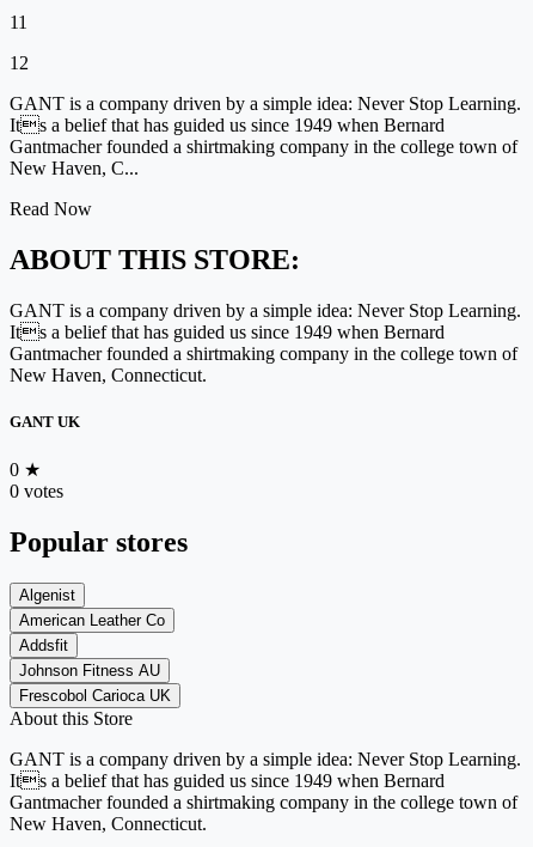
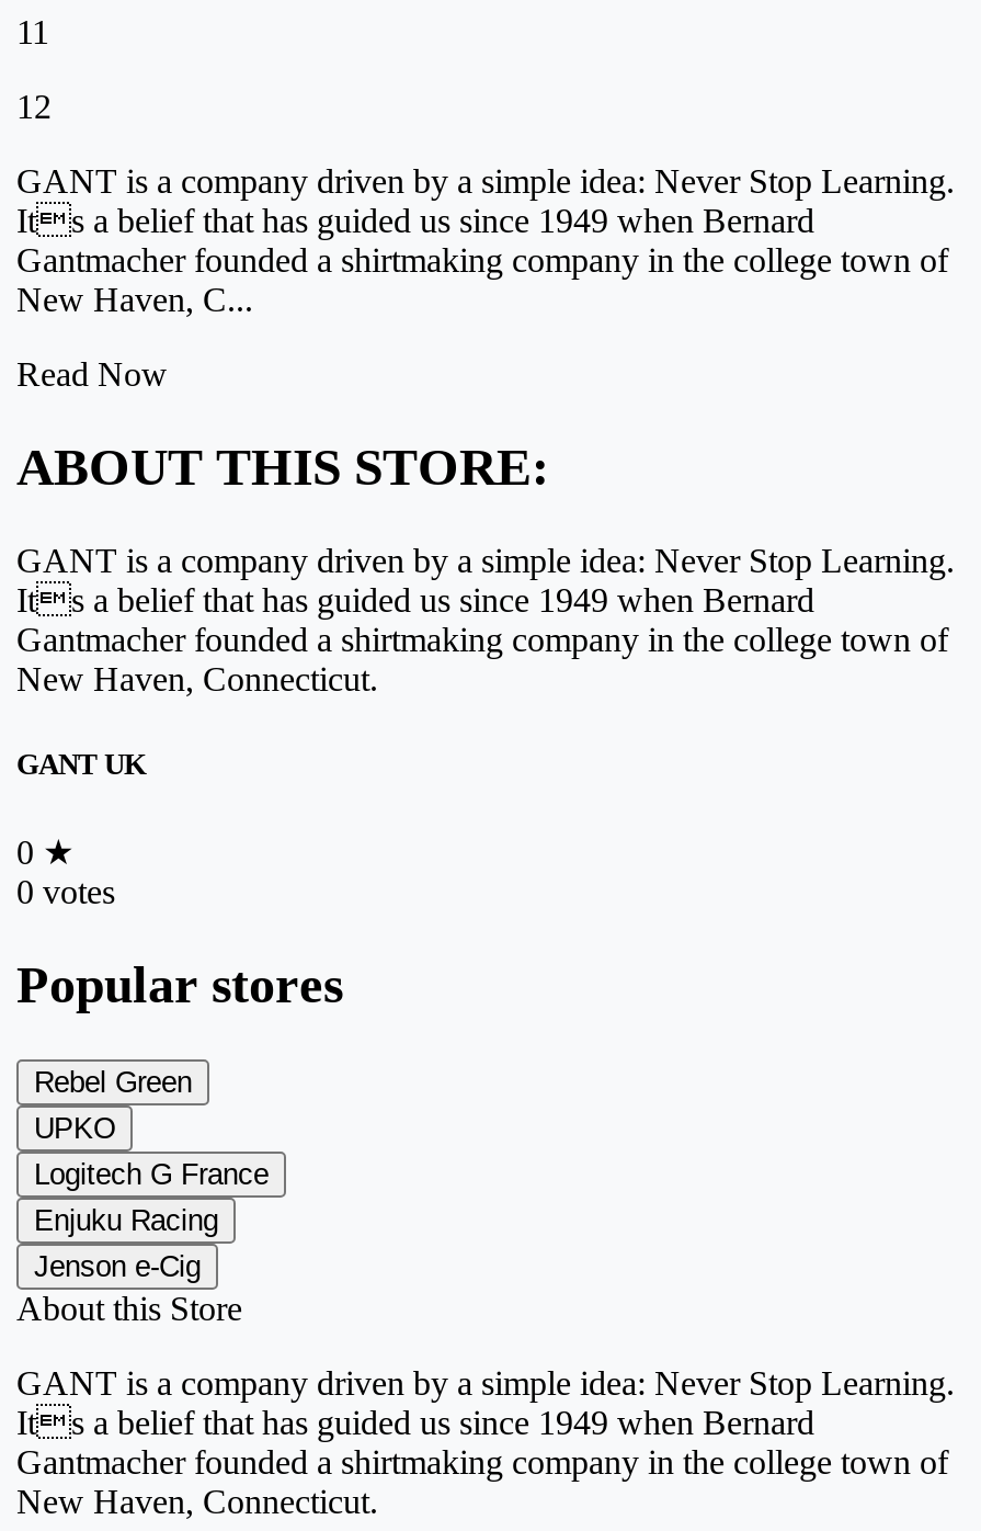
- Algenist
- American Leather Co
- Addsfit
- Johnson Fitness AU
- Frescobol Carioca UK
+ Rebel Green
+ UPKO
+ Logitech G France
+ Enjuku Racing
+ Jenson e-Cig
